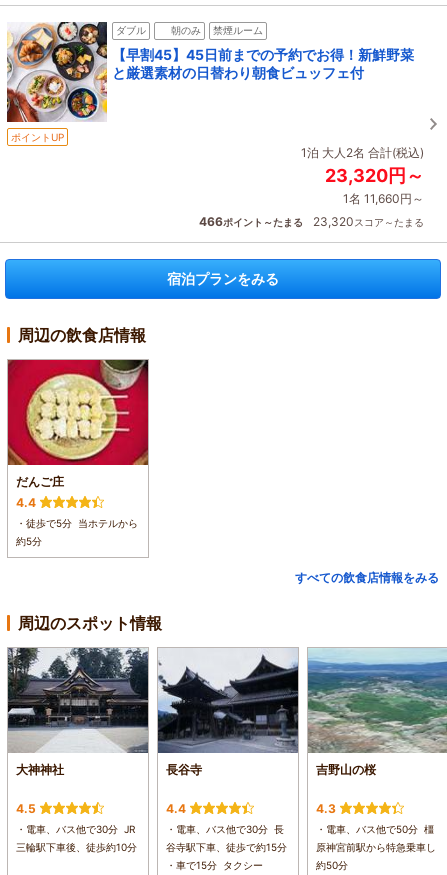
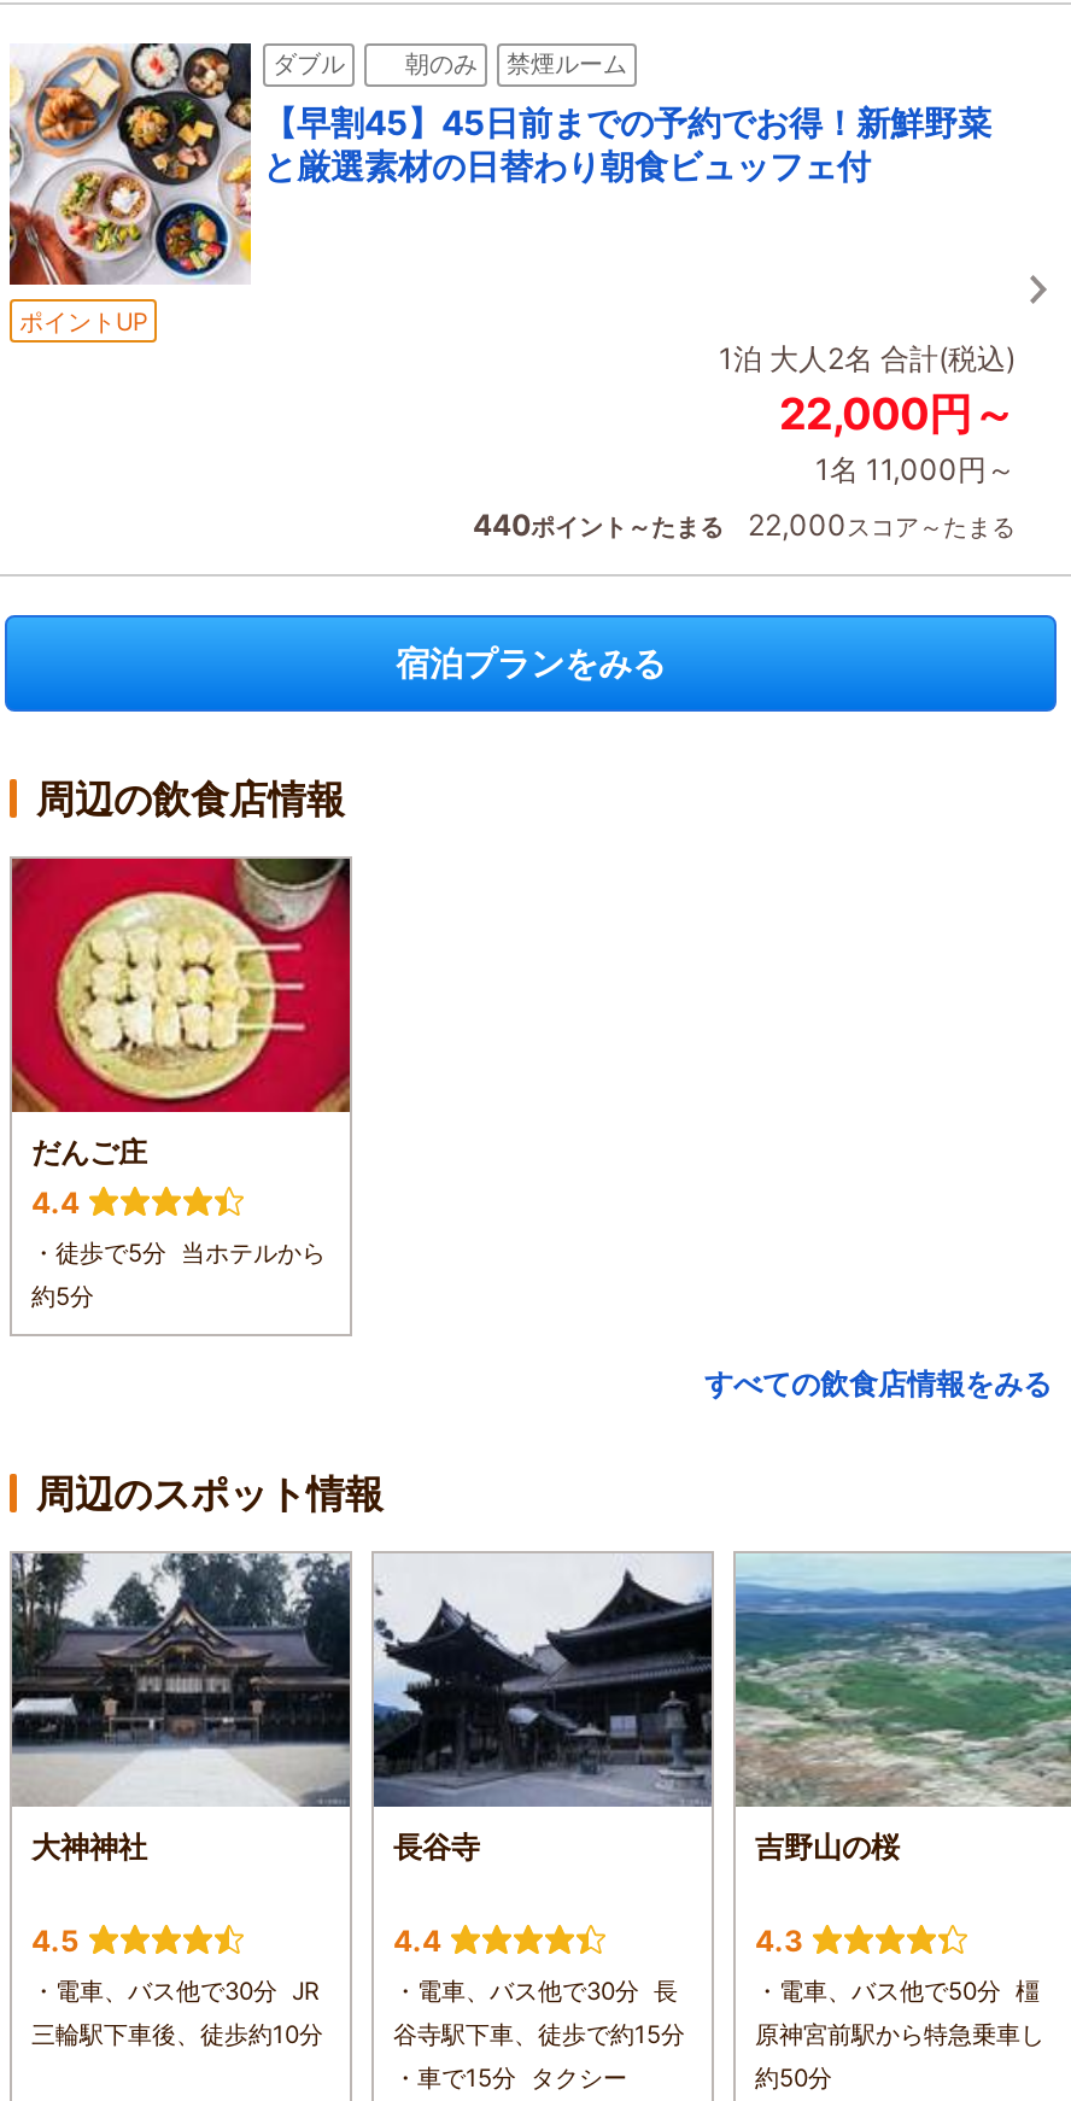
- 23,320円～
+ 22,000円～

- 1名 11,660円～
+ 1名 11,000円～

- 466ポイント～たまる 23,320スコア～たまる
+ 440ポイント～たまる 22,000スコア～たまる
